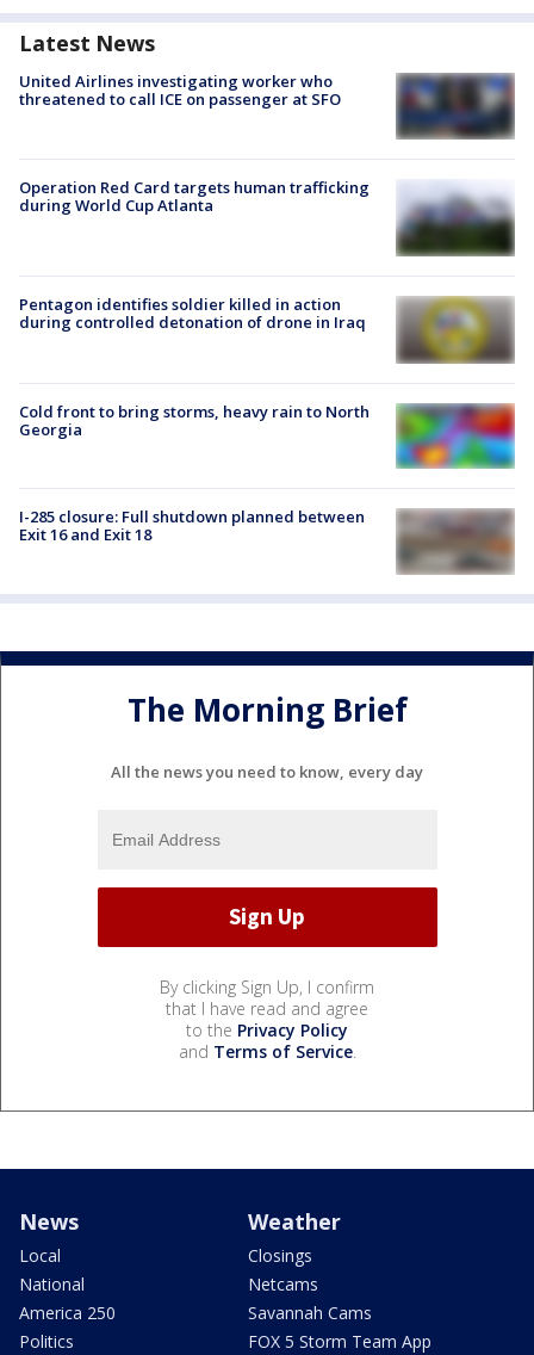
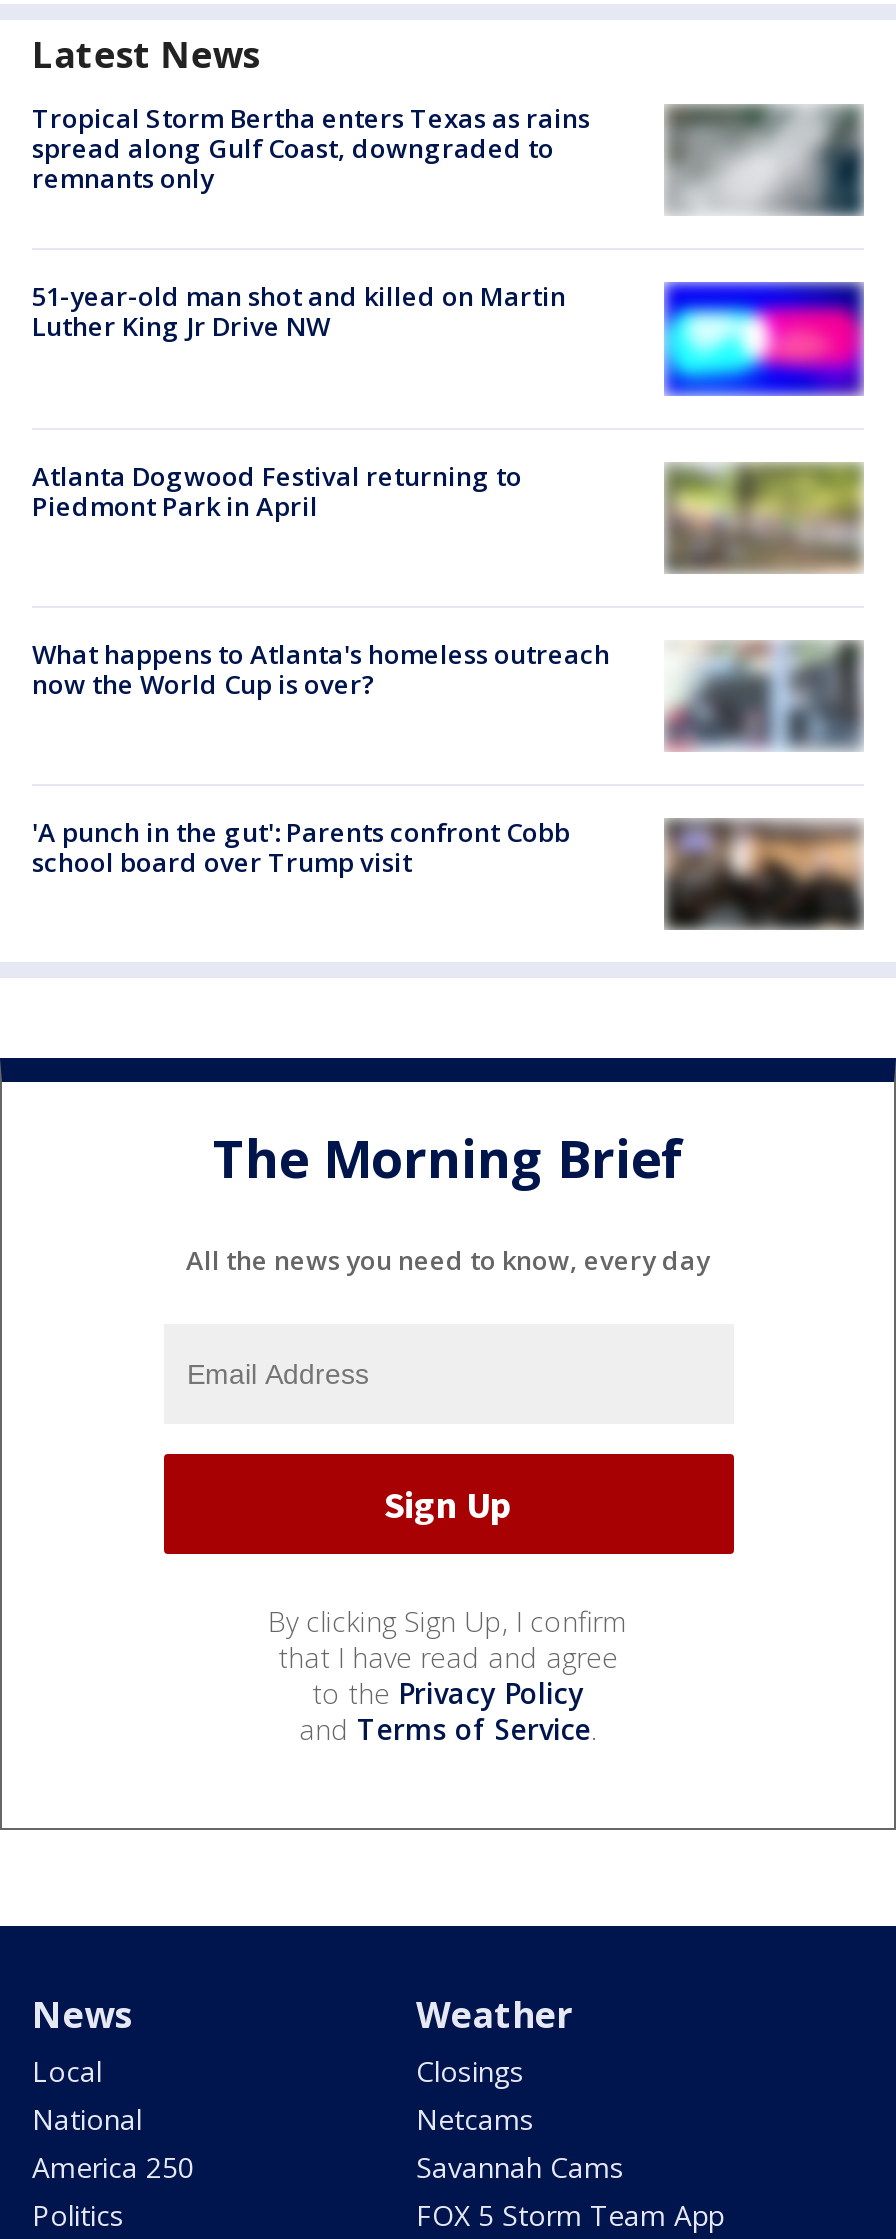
- United Airlines investigating worker who
- threatened to call ICE on passenger at SFO
+ Tropical Storm Bertha enters Texas as rains
+ spread along Gulf Coast, downgraded to
+ remnants only

- [image]
+ [image]

- Operation Red Card targets human trafficking
- during World Cup Atlanta
+ 51-year-old man shot and killed on Martin
+ Luther King Jr Drive NW

- [image]
+ [image]

- Pentagon identifies soldier killed in action
- during controlled detonation of drone in Iraq
+ Atlanta Dogwood Festival returning to
+ Piedmont Park in April

- [image]
+ [image]

- [image]
- Cold front to bring storms, heavy rain to North
- Georgia
+ [image]
+ What happens to Atlanta's homeless outreach
+ now the World Cup is over?

- I-285 closure: Full shutdown planned between
- Exit 16 and Exit 18
+ 'A punch in the gut': Parents confront Cobb
+ school board over Trump visit

- [image]
+ [image]
